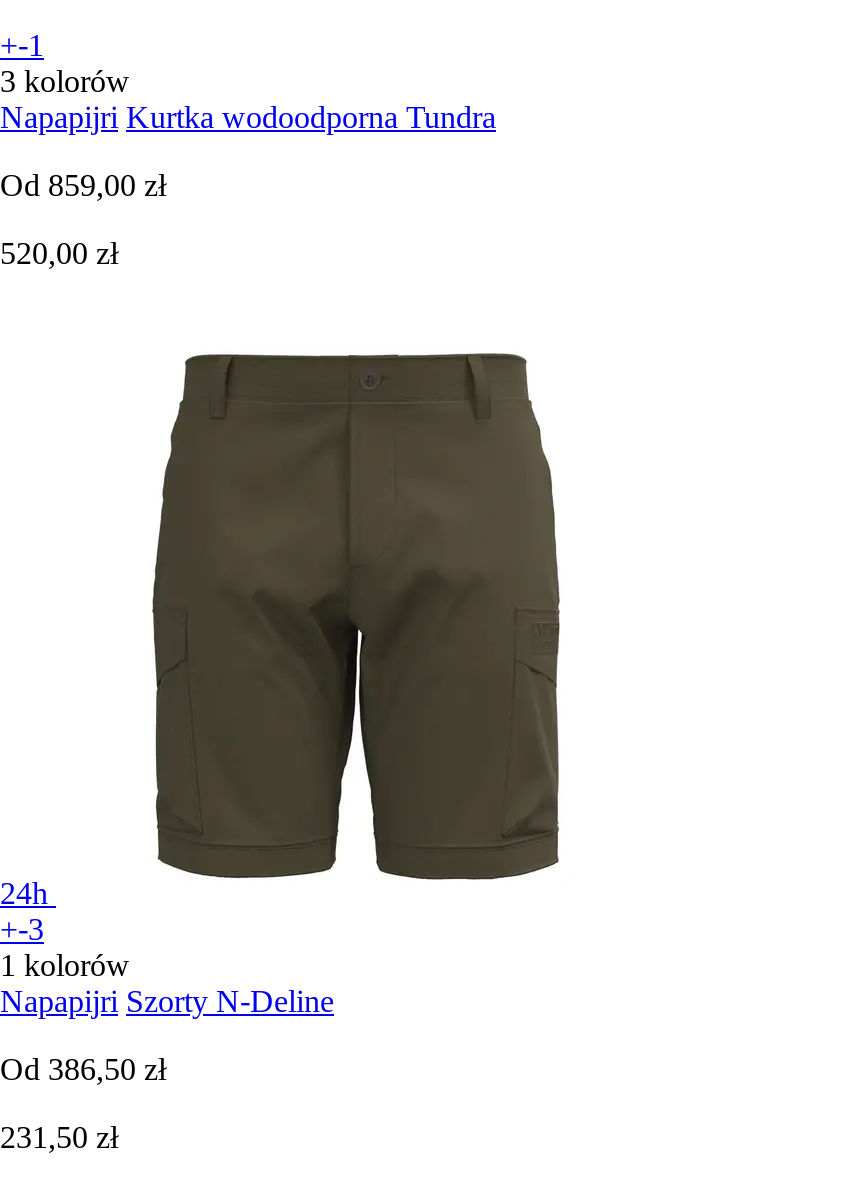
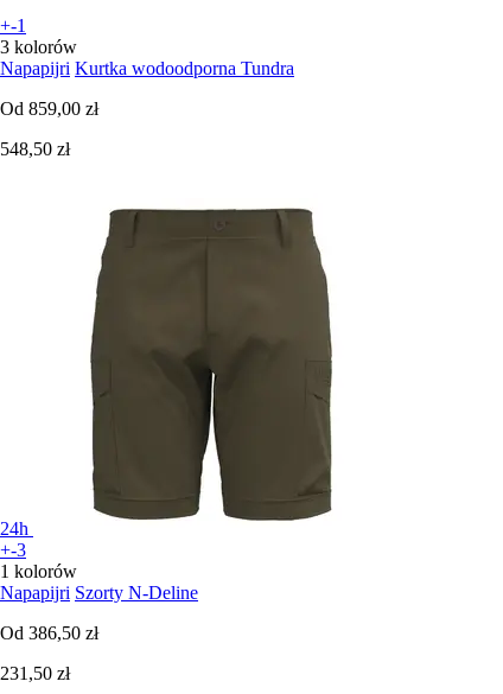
- 520,00 zł
+ 548,50 zł
